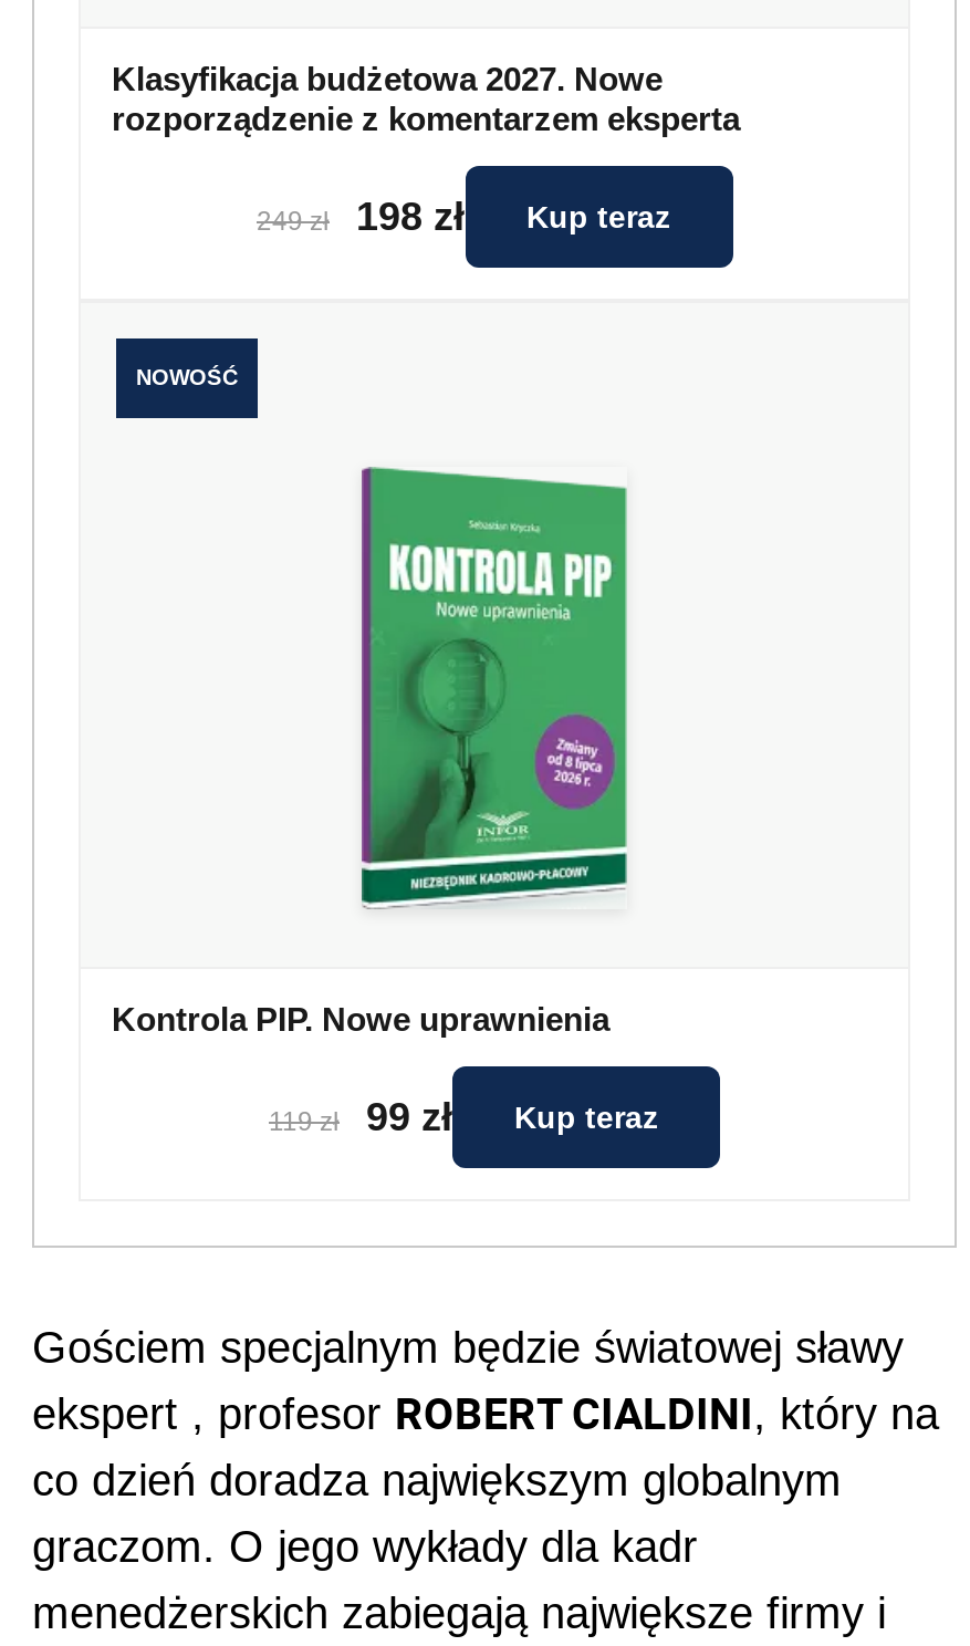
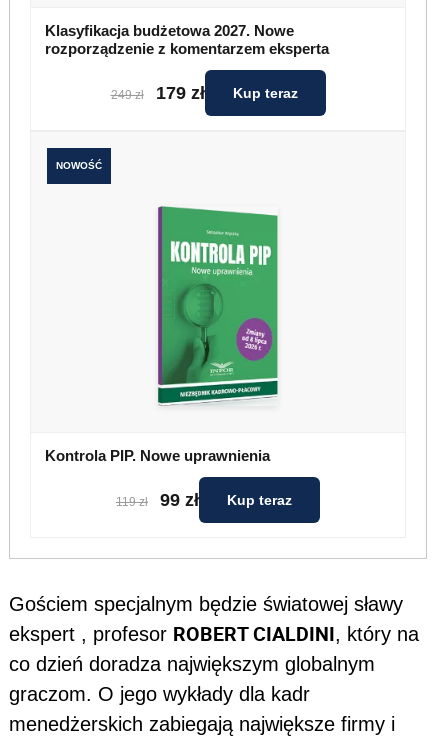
- 198 zł
+ 179 zł
